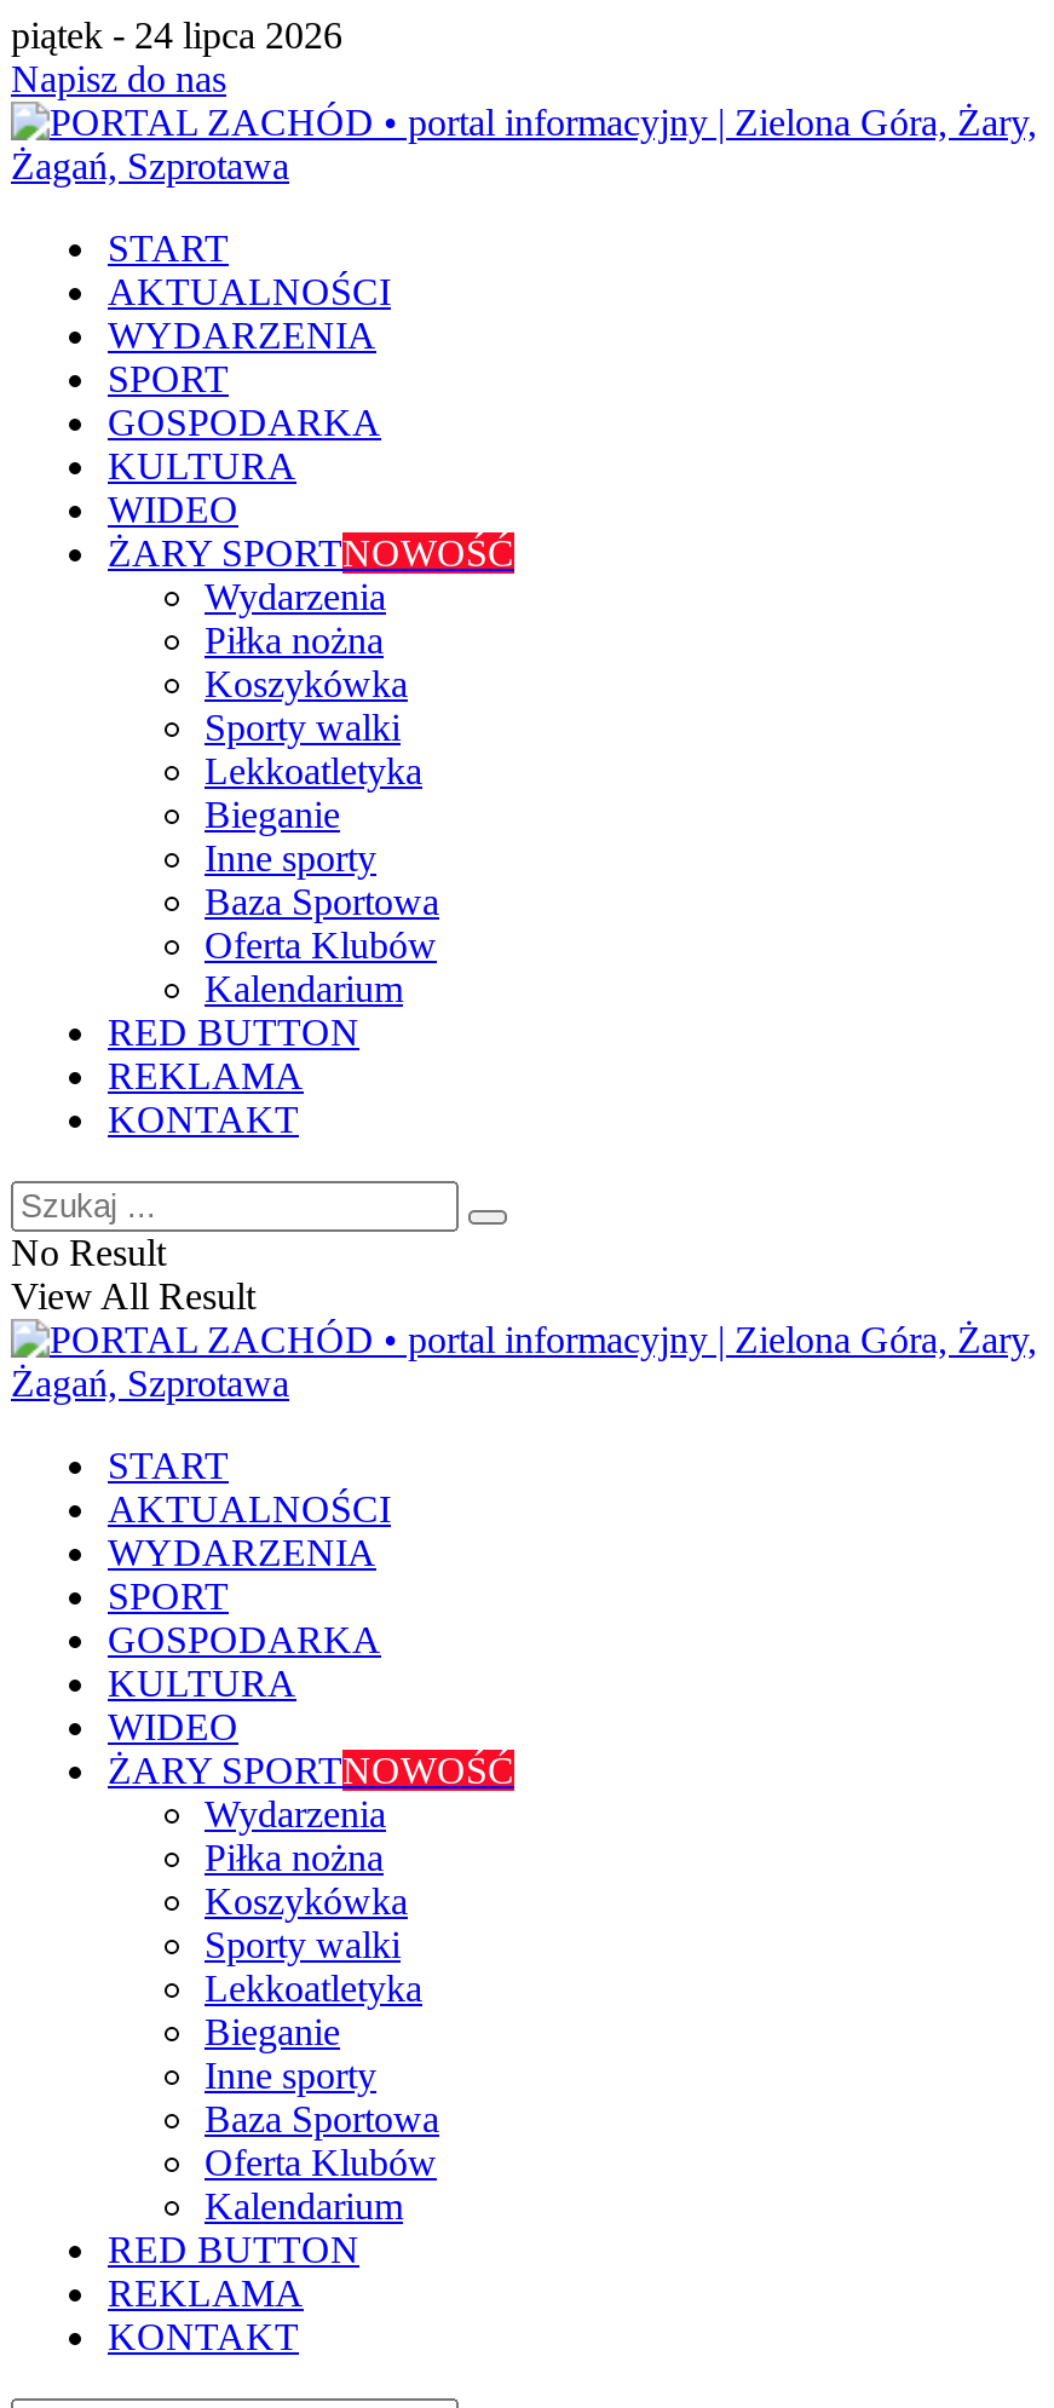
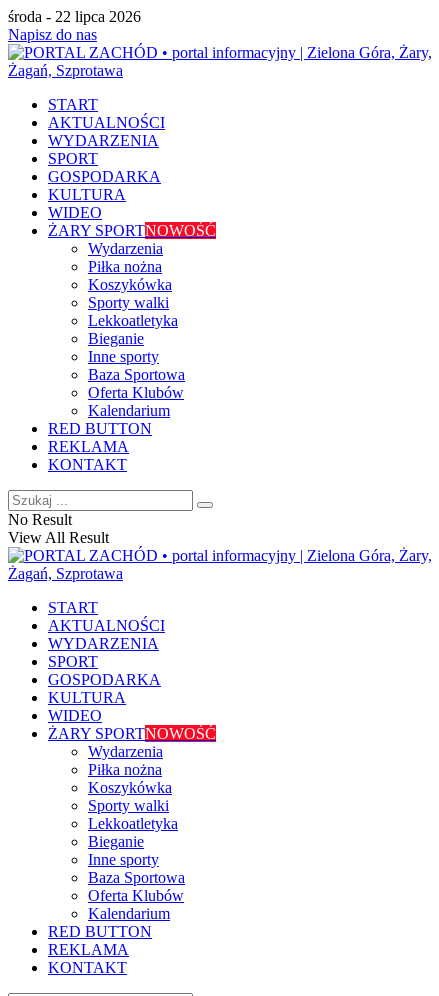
- piątek - 24 lipca 2026
+ środa - 22 lipca 2026
